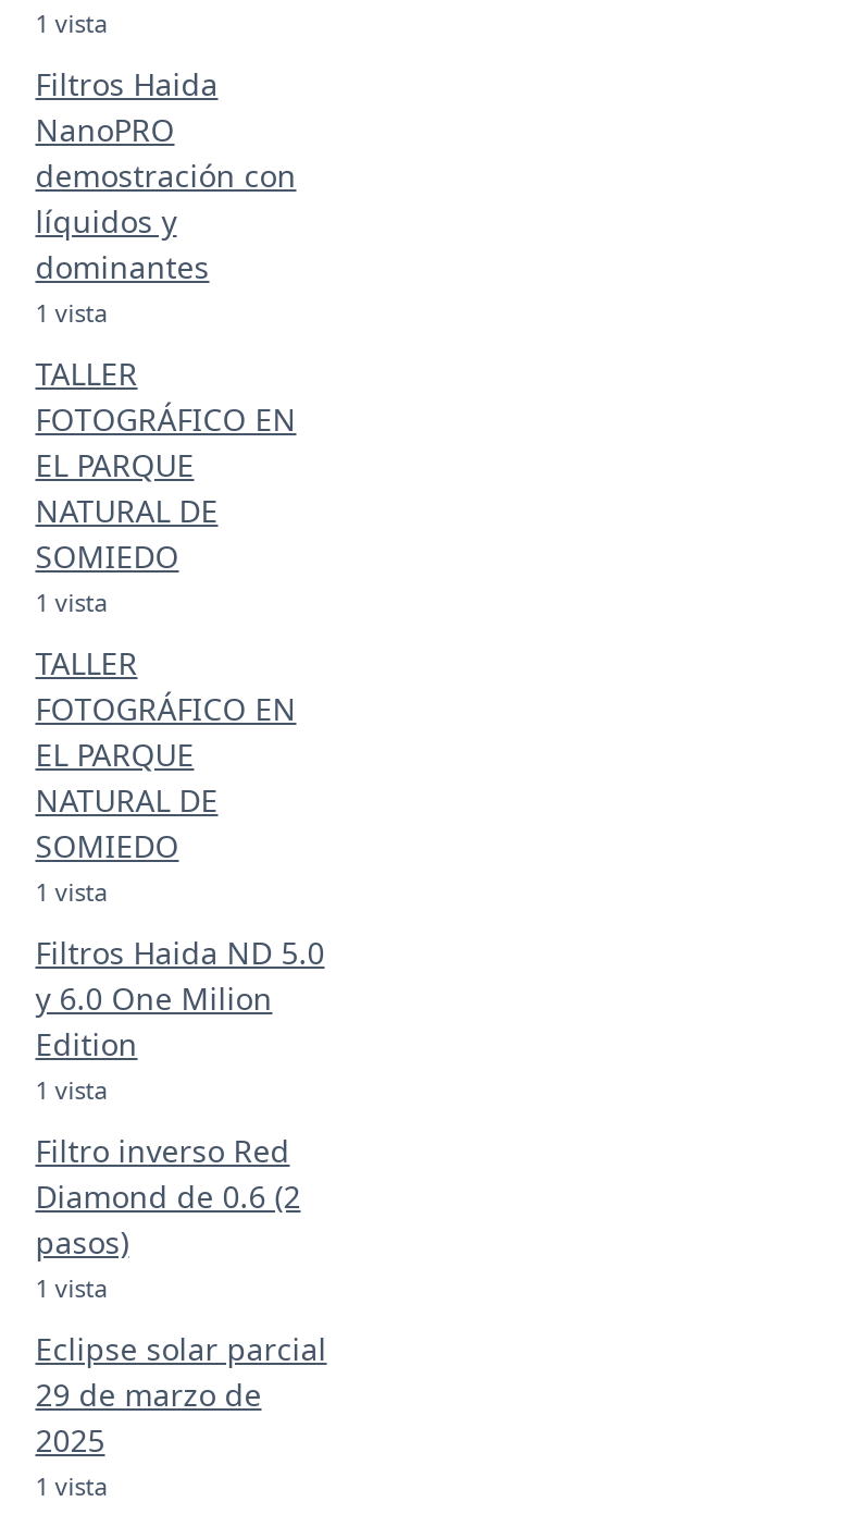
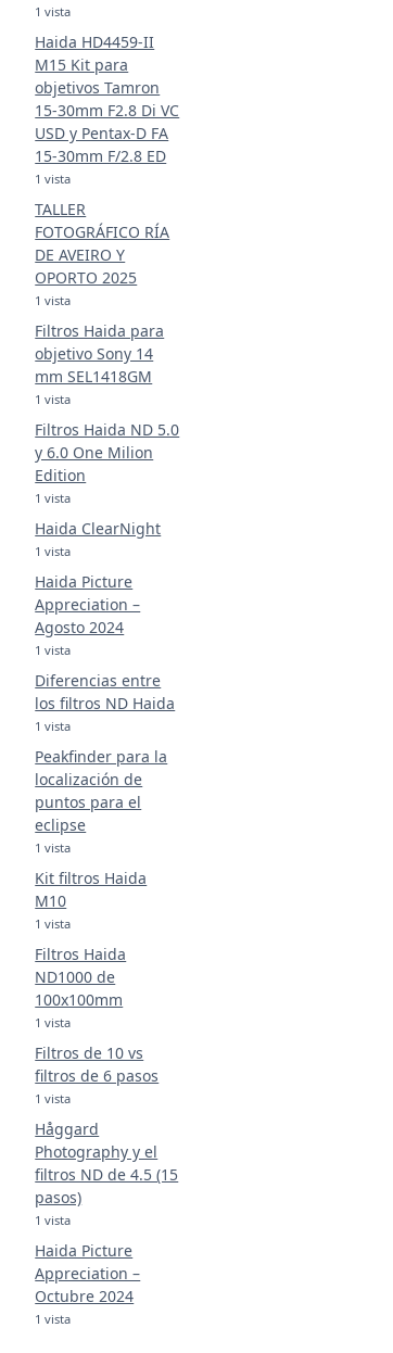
moved down: Filtros Haida

- NanoPRO
- demostración con
- líquidos y
- dominantes
+ Haida HD4459-II
+ M15 Kit para
+ objetivos Tamron
+ 15-30mm F2.8 Di VC
+ USD y Pentax-D FA
+ 15-30mm F/2.8 ED

- FOTOGRÁFICO EN
- EL PARQUE
- NATURAL DE
- SOMIEDO
+ FOTOGRÁFICO RÍA
+ DE AVEIRO Y
+ OPORTO 2025

- TALLER
- FOTOGRÁFICO EN
- EL PARQUE
- NATURAL DE
- SOMIEDO
+ Filtros Haida para
+ objetivo Sony 14
+ mm SEL1418GM

moved up: 1 vista | Filtros Haida ND 5.0 | y 6.0 One Milion | Edition | 1 vista

- Filtro inverso Red
- Diamond de 0.6 (2
+ Haida ClearNight
+ 1 vista
+ Haida Picture
+ Appreciation –
+ Agosto 2024
+ 1 vista
+ Diferencias entre
+ los filtros ND Haida
+ 1 vista
+ Peakfinder para la
+ localización de
+ puntos para el
+ eclipse
+ 1 vista
+ Kit filtros Haida
+ M10
+ 1 vista
+ ND1000 de
+ 100x100mm
+ 1 vista
+ Filtros de 10 vs
+ filtros de 6 pasos
+ 1 vista
+ Håggard
+ Photography y el
+ filtros ND de 4.5 (15

- Eclipse solar parcial
- 29 de marzo de
- 2025
+ Haida Picture
+ Appreciation –
+ Octubre 2024
